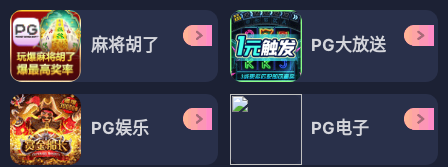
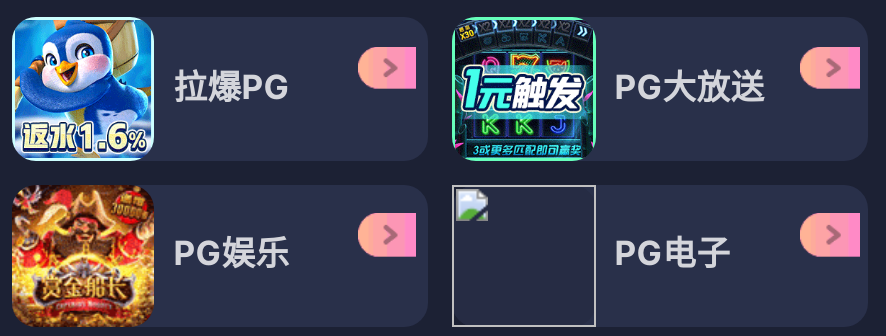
- [image]
- 麻将胡了
+ [image]
+ 拉爆PG
